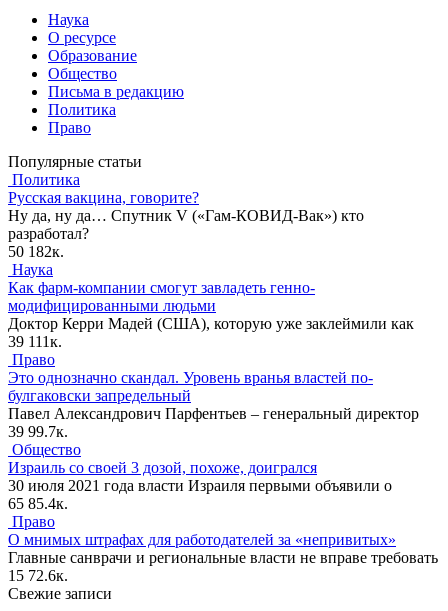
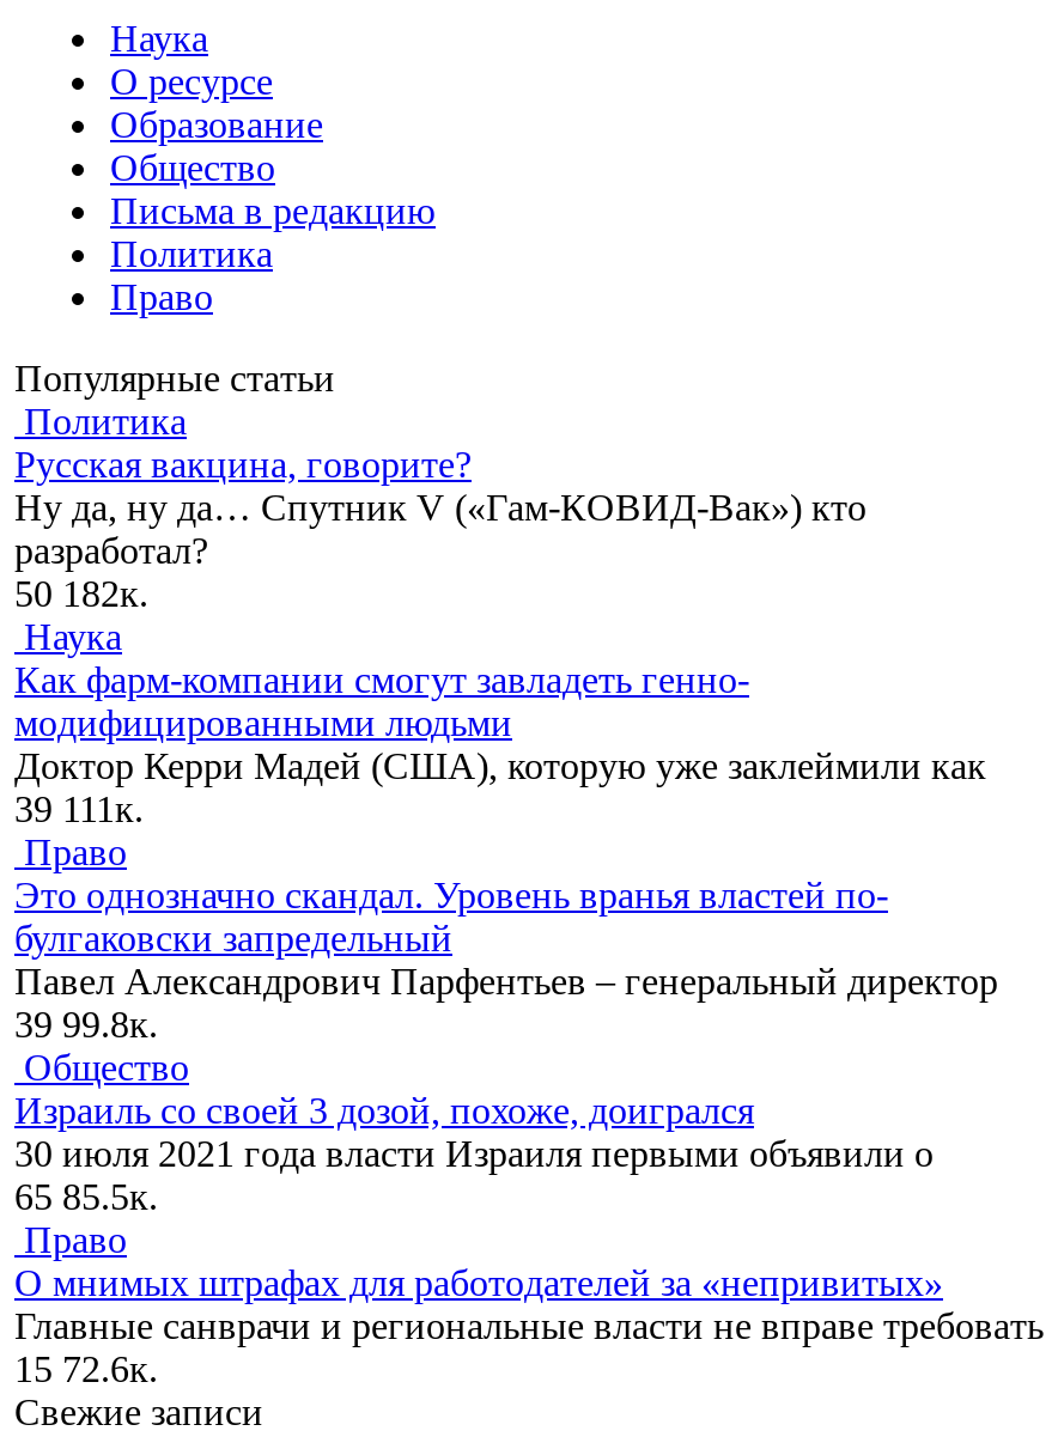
- 39 99.7к.
+ 39 99.8к.

- 65 85.4к.
+ 65 85.5к.
